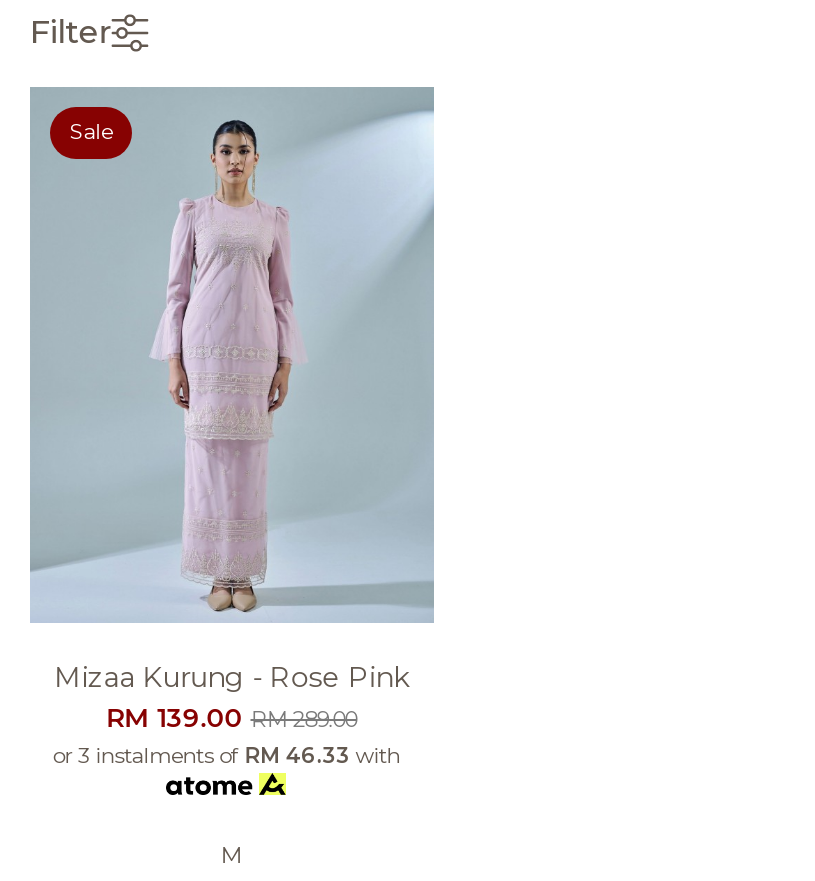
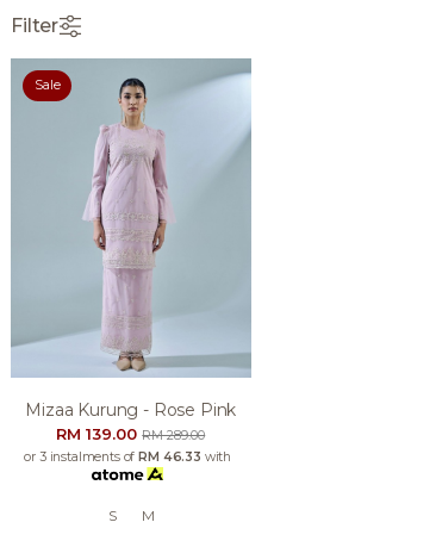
+ S
